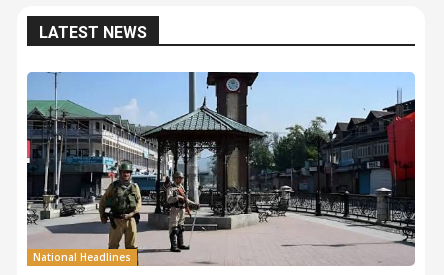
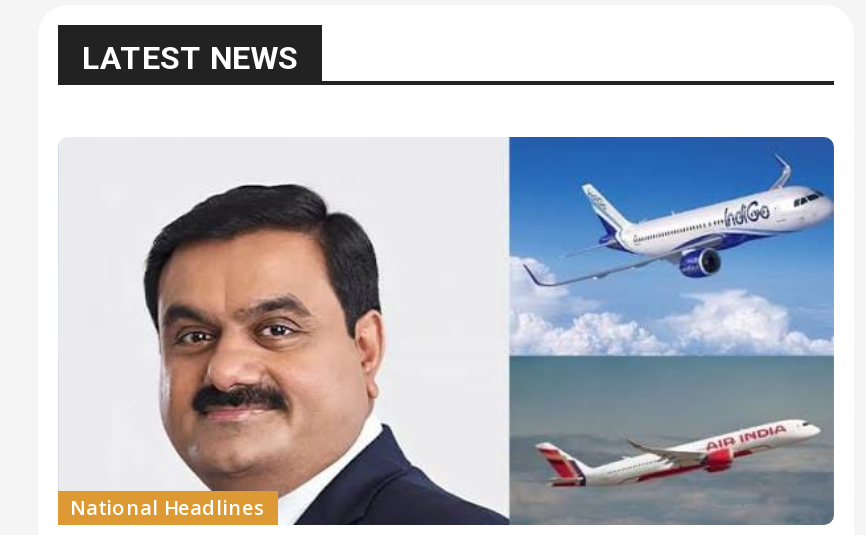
- [image]
+ [image]
